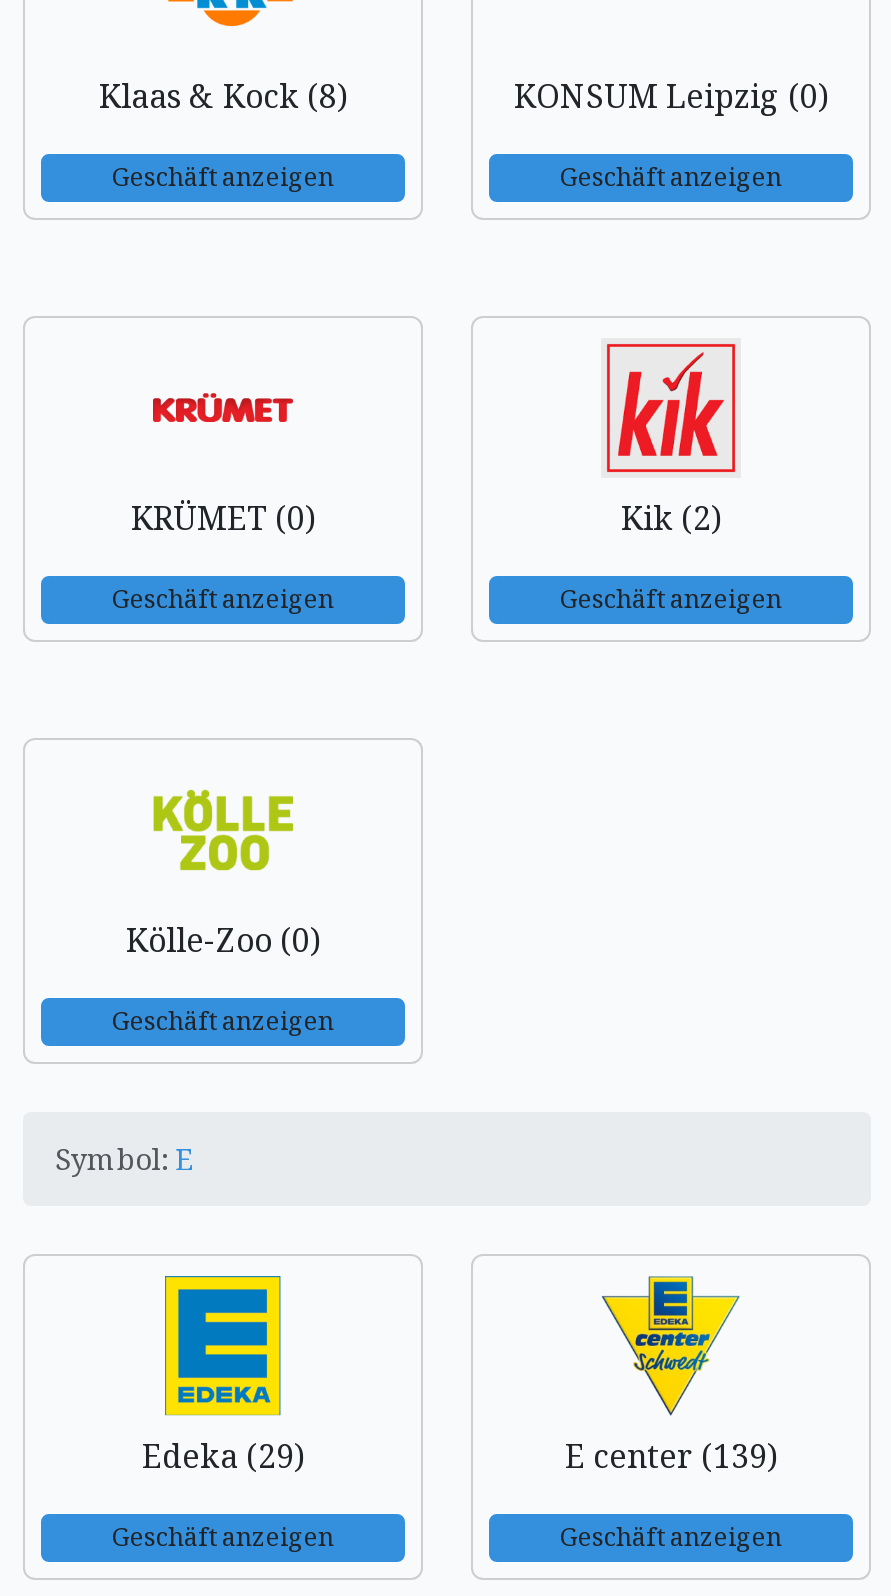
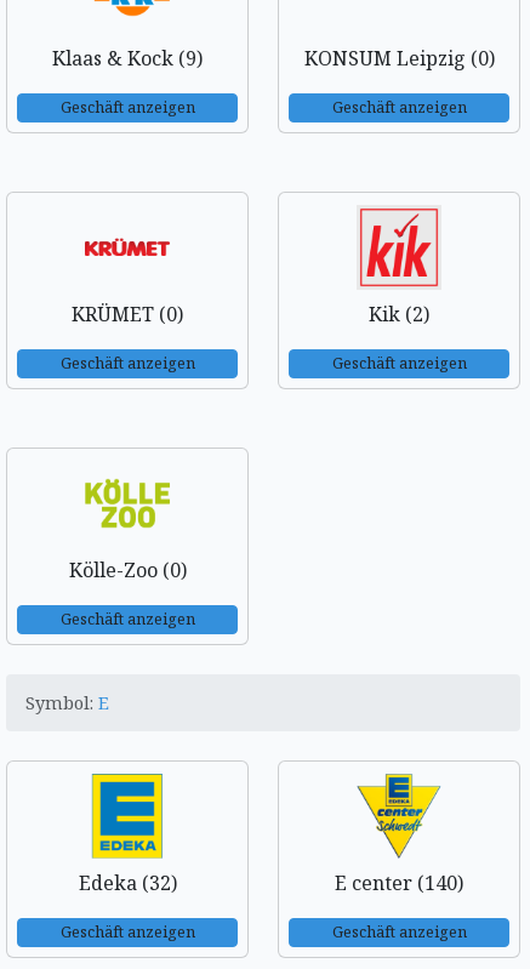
- Klaas & Kock (8)
+ Klaas & Kock (9)

- Edeka (29)
+ Edeka (32)

- E center (139)
+ E center (140)
